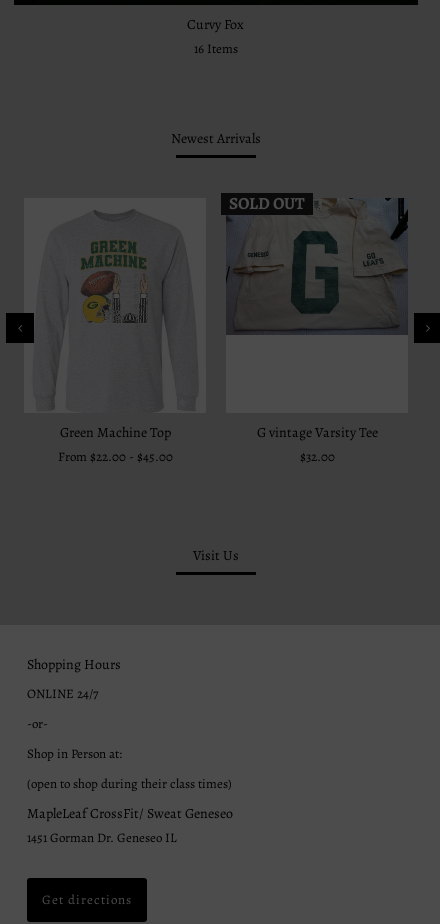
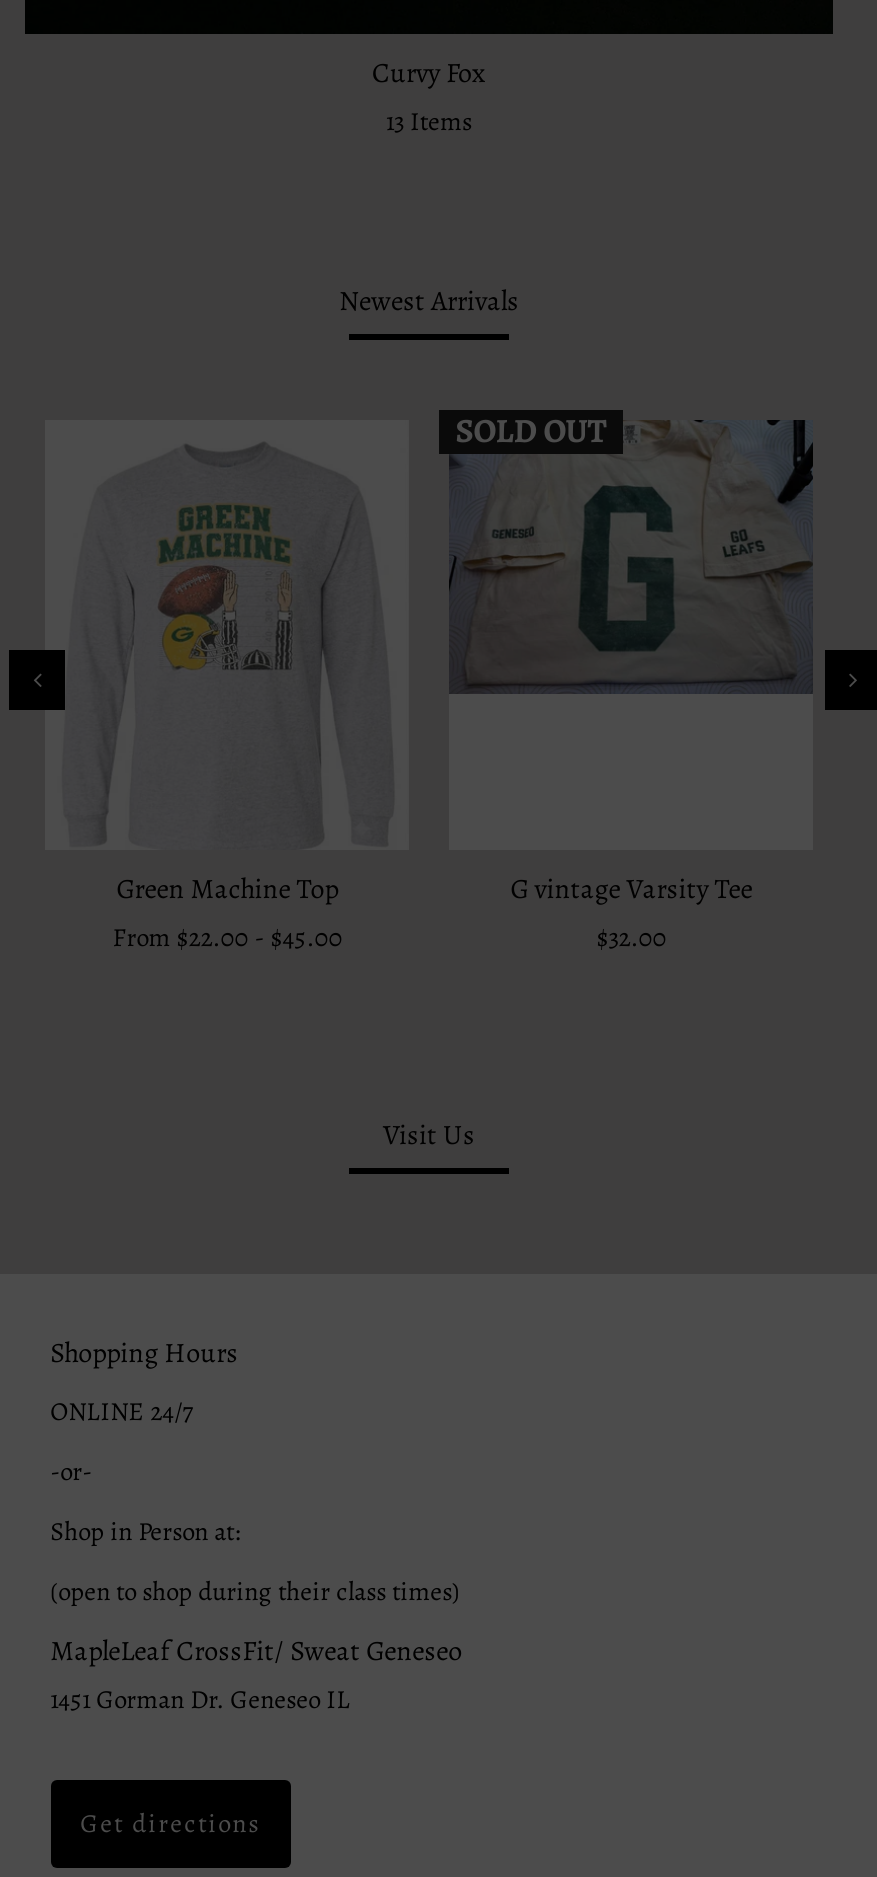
- 16 Items
+ 13 Items
